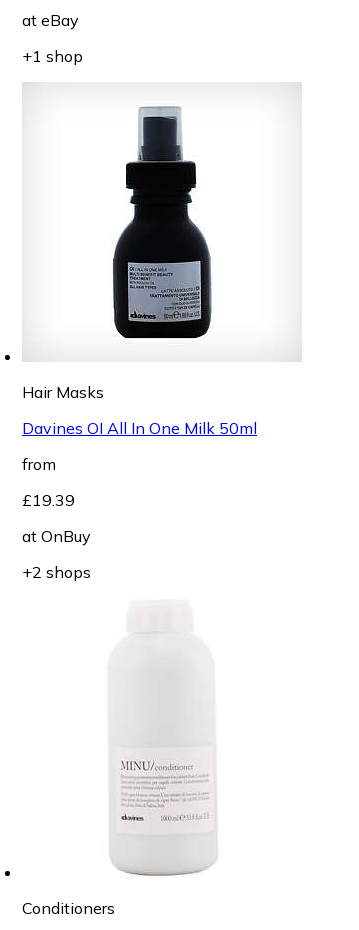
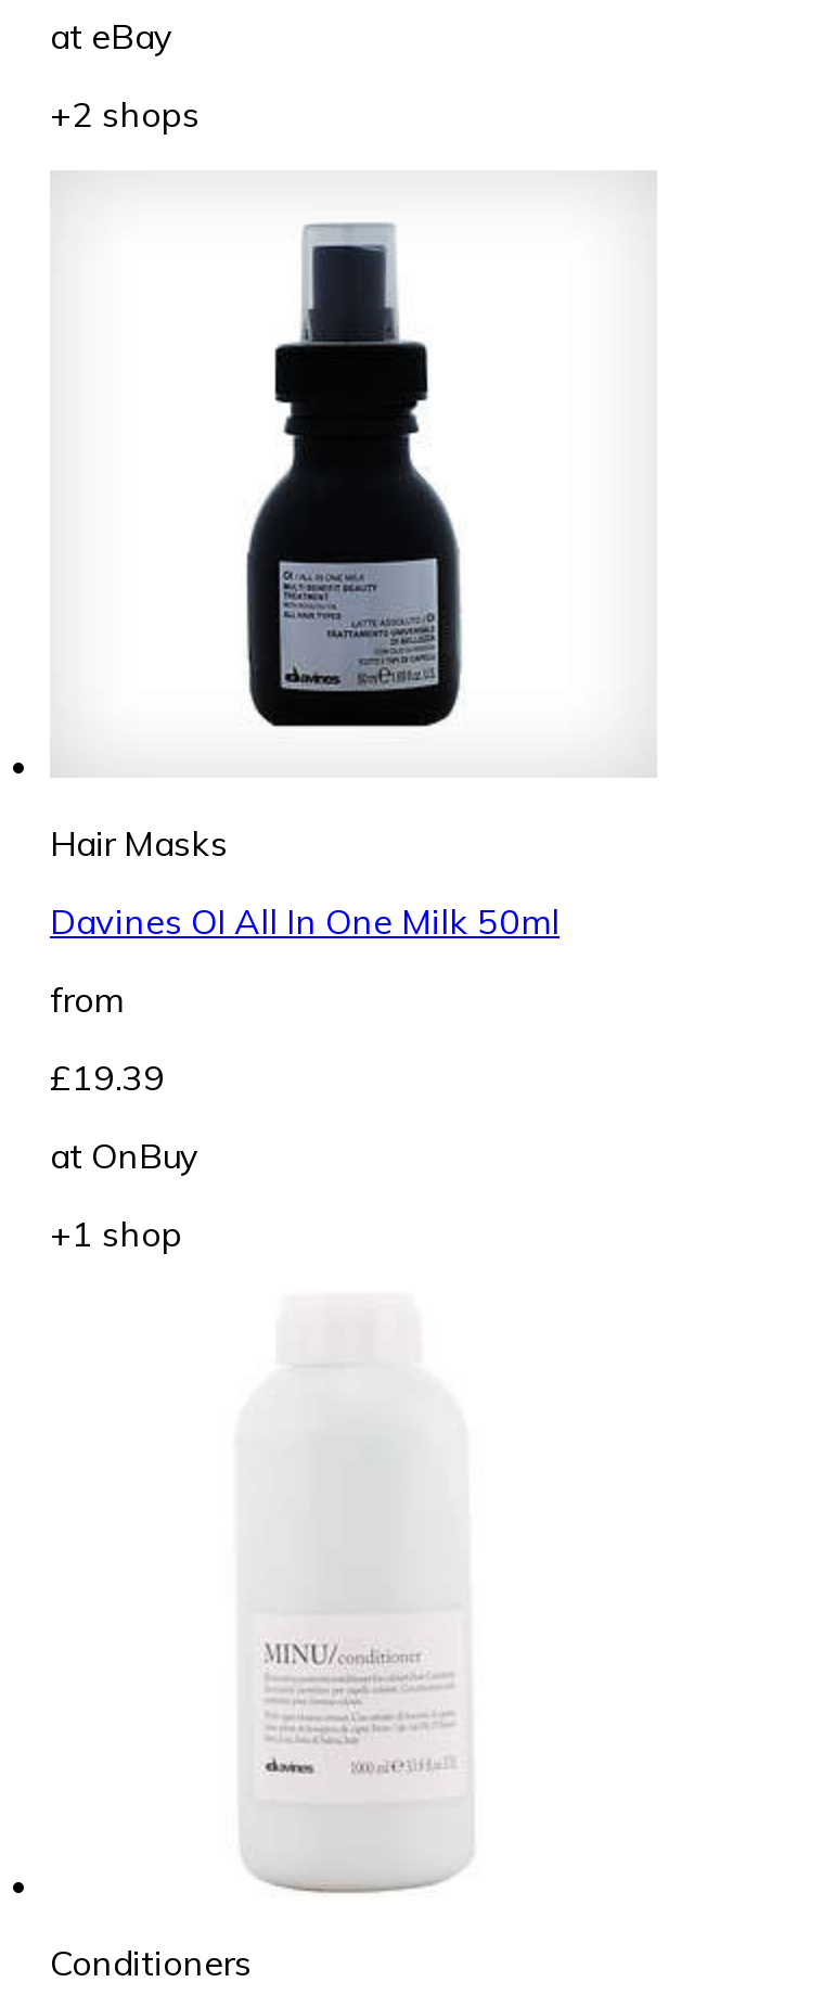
- +1 shop
+ +2 shops

- +2 shops
+ +1 shop
